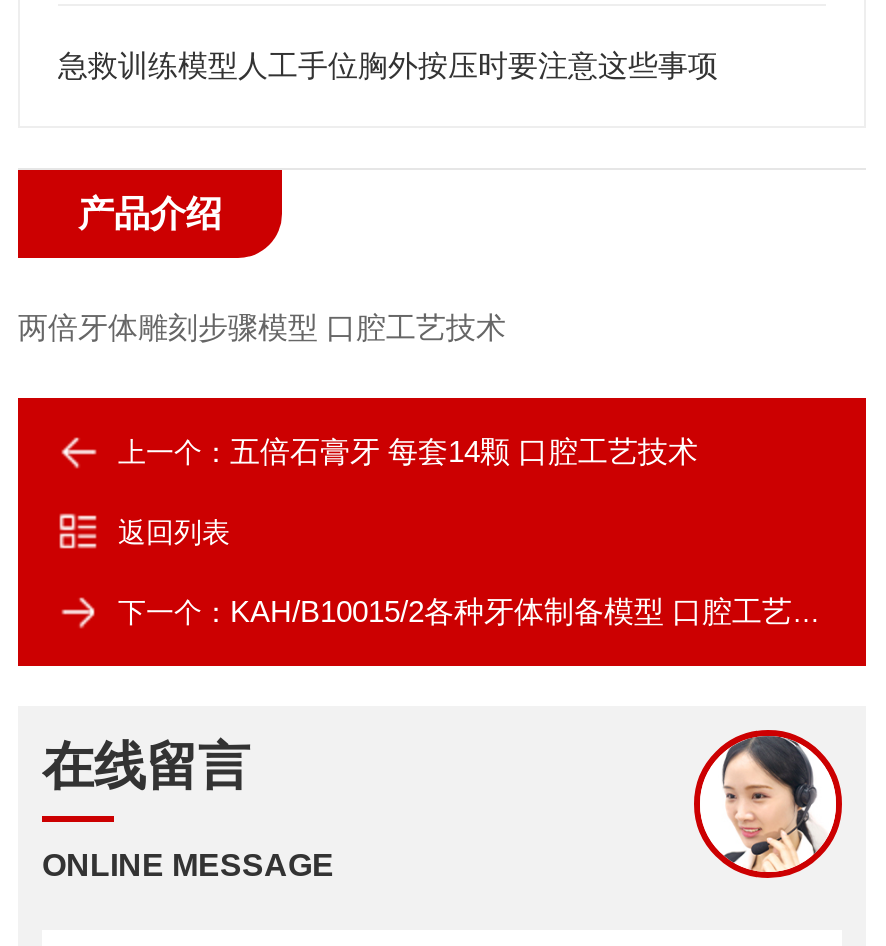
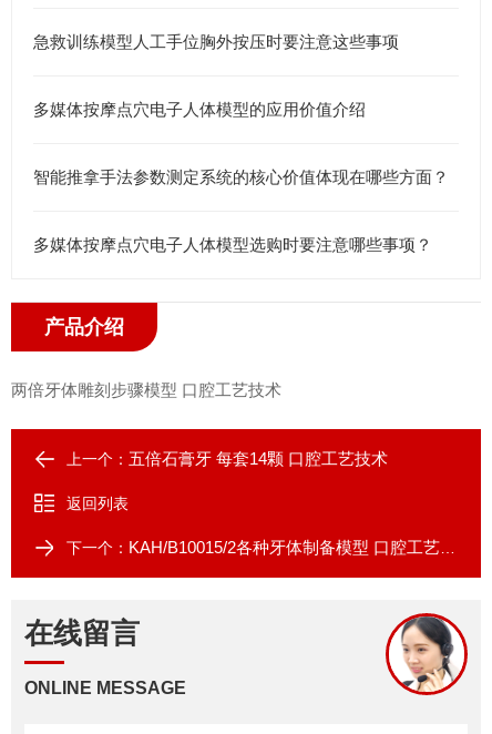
+ 多媒体按摩点穴电子人体模型的应用价值介绍

+ 智能推拿手法参数测定系统的核心价值体现在哪些方面？

+ 多媒体按摩点穴电子人体模型选购时要注意哪些事项？
